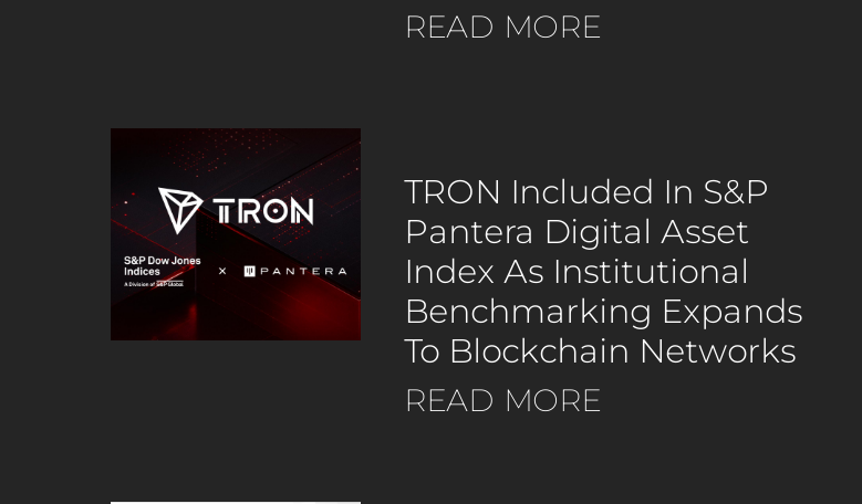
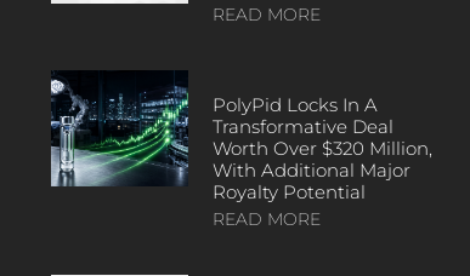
- [image]
- TRON Included In S&P
- Pantera Digital Asset
- Index As Institutional
- Benchmarking Expands
- To Blockchain Networks
+ [image]
+ PolyPid Locks In A
+ Transformative Deal
+ Worth Over $320 Million,
+ With Additional Major
+ Royalty Potential
